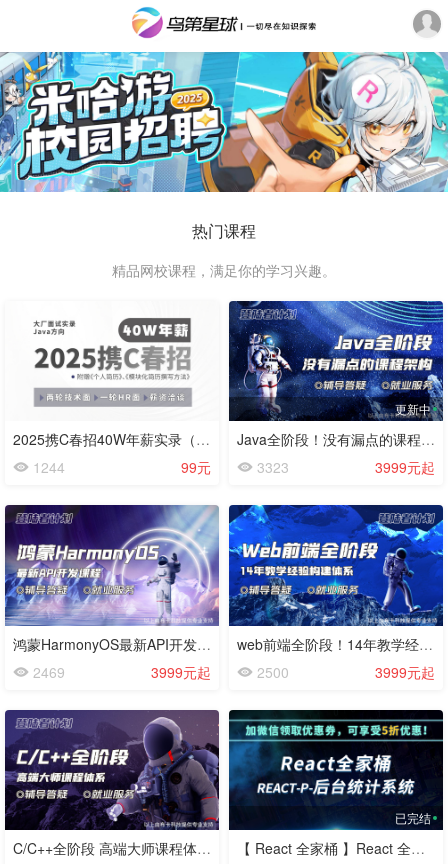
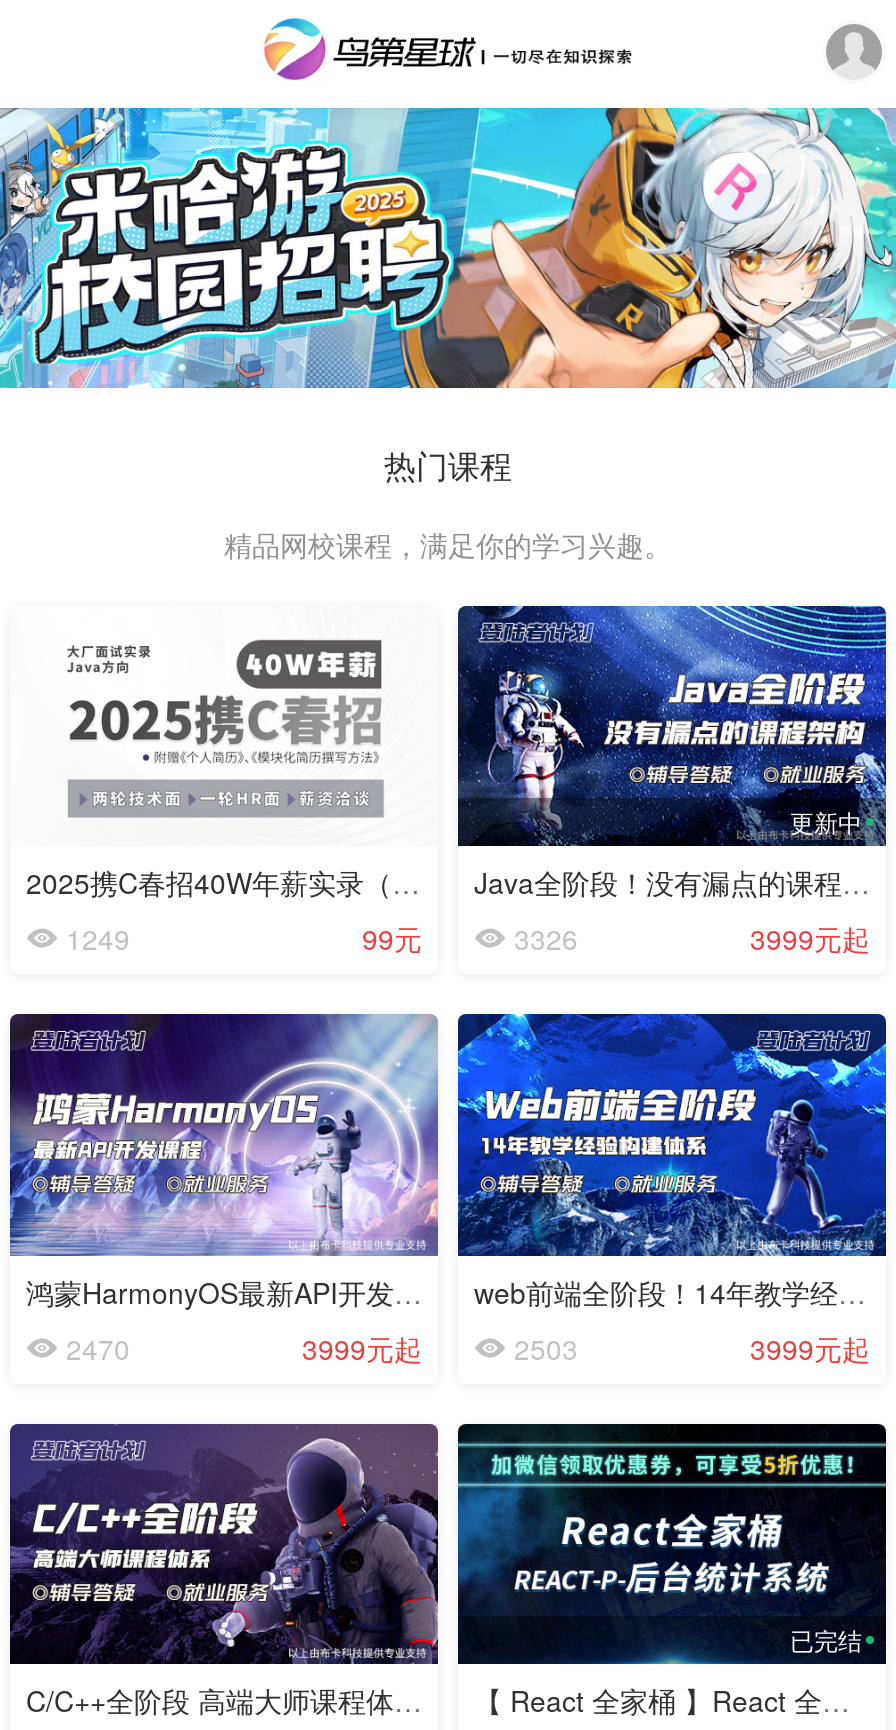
- 1244
+ 1249

- 3323
+ 3326

- 2469
+ 2470

- 2500
+ 2503
